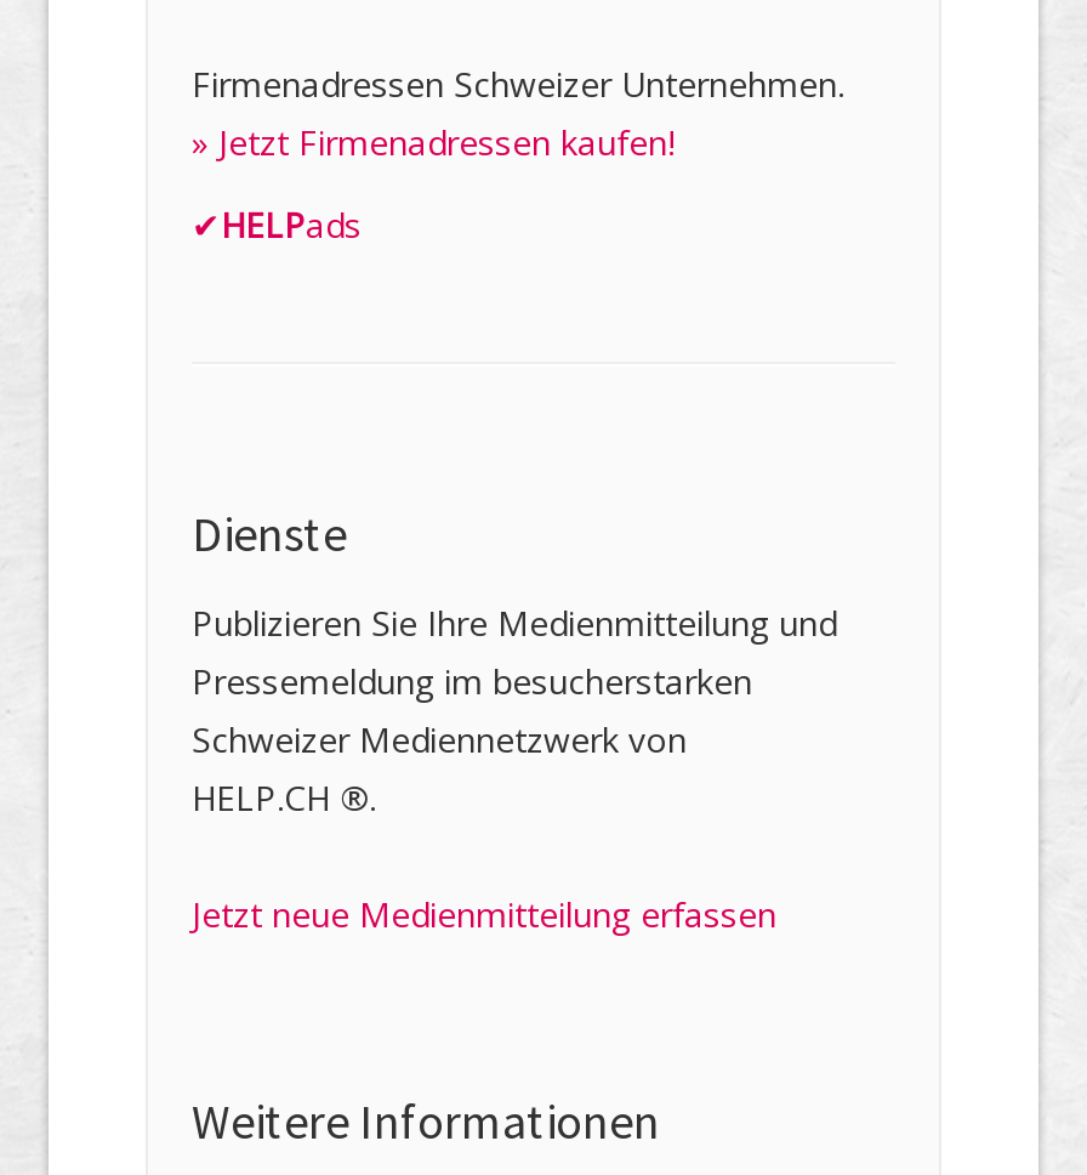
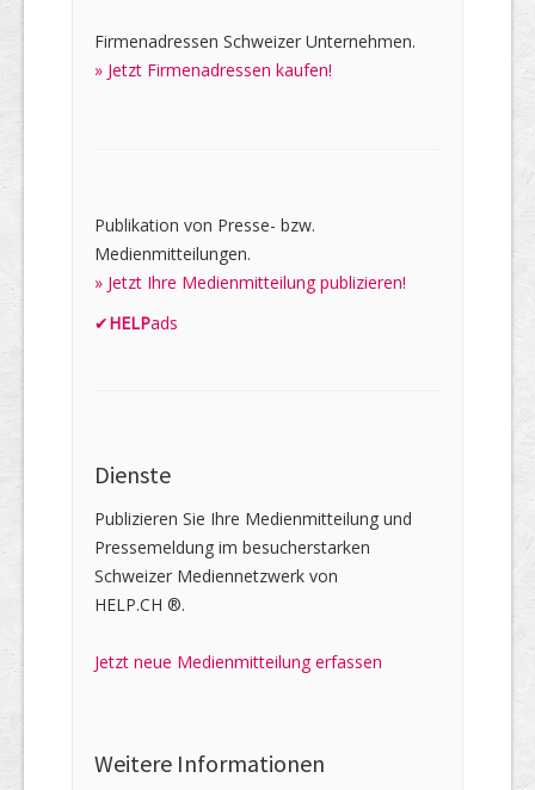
+ Publikation von Presse- bzw.
+ Medienmitteilungen.
+ » Jetzt Ihre Medienmitteilung publizieren!
